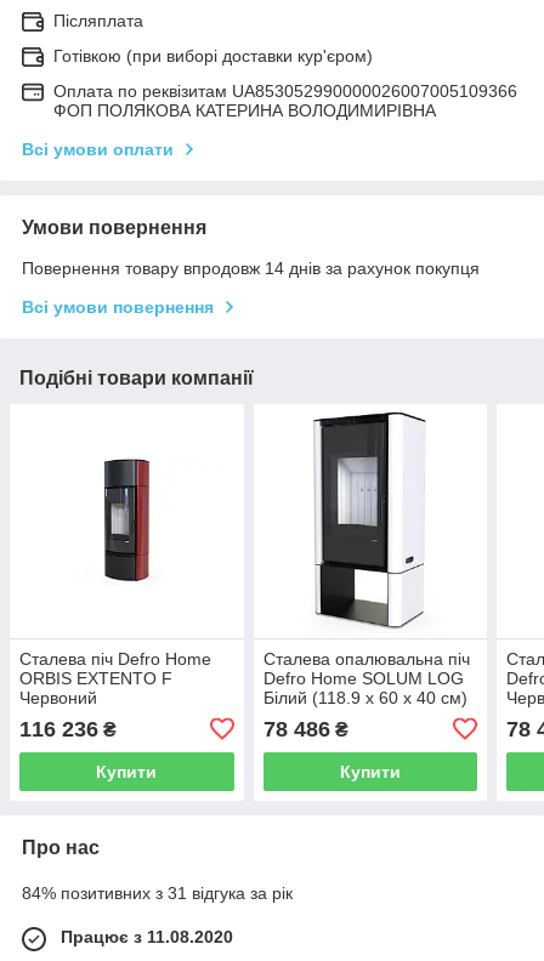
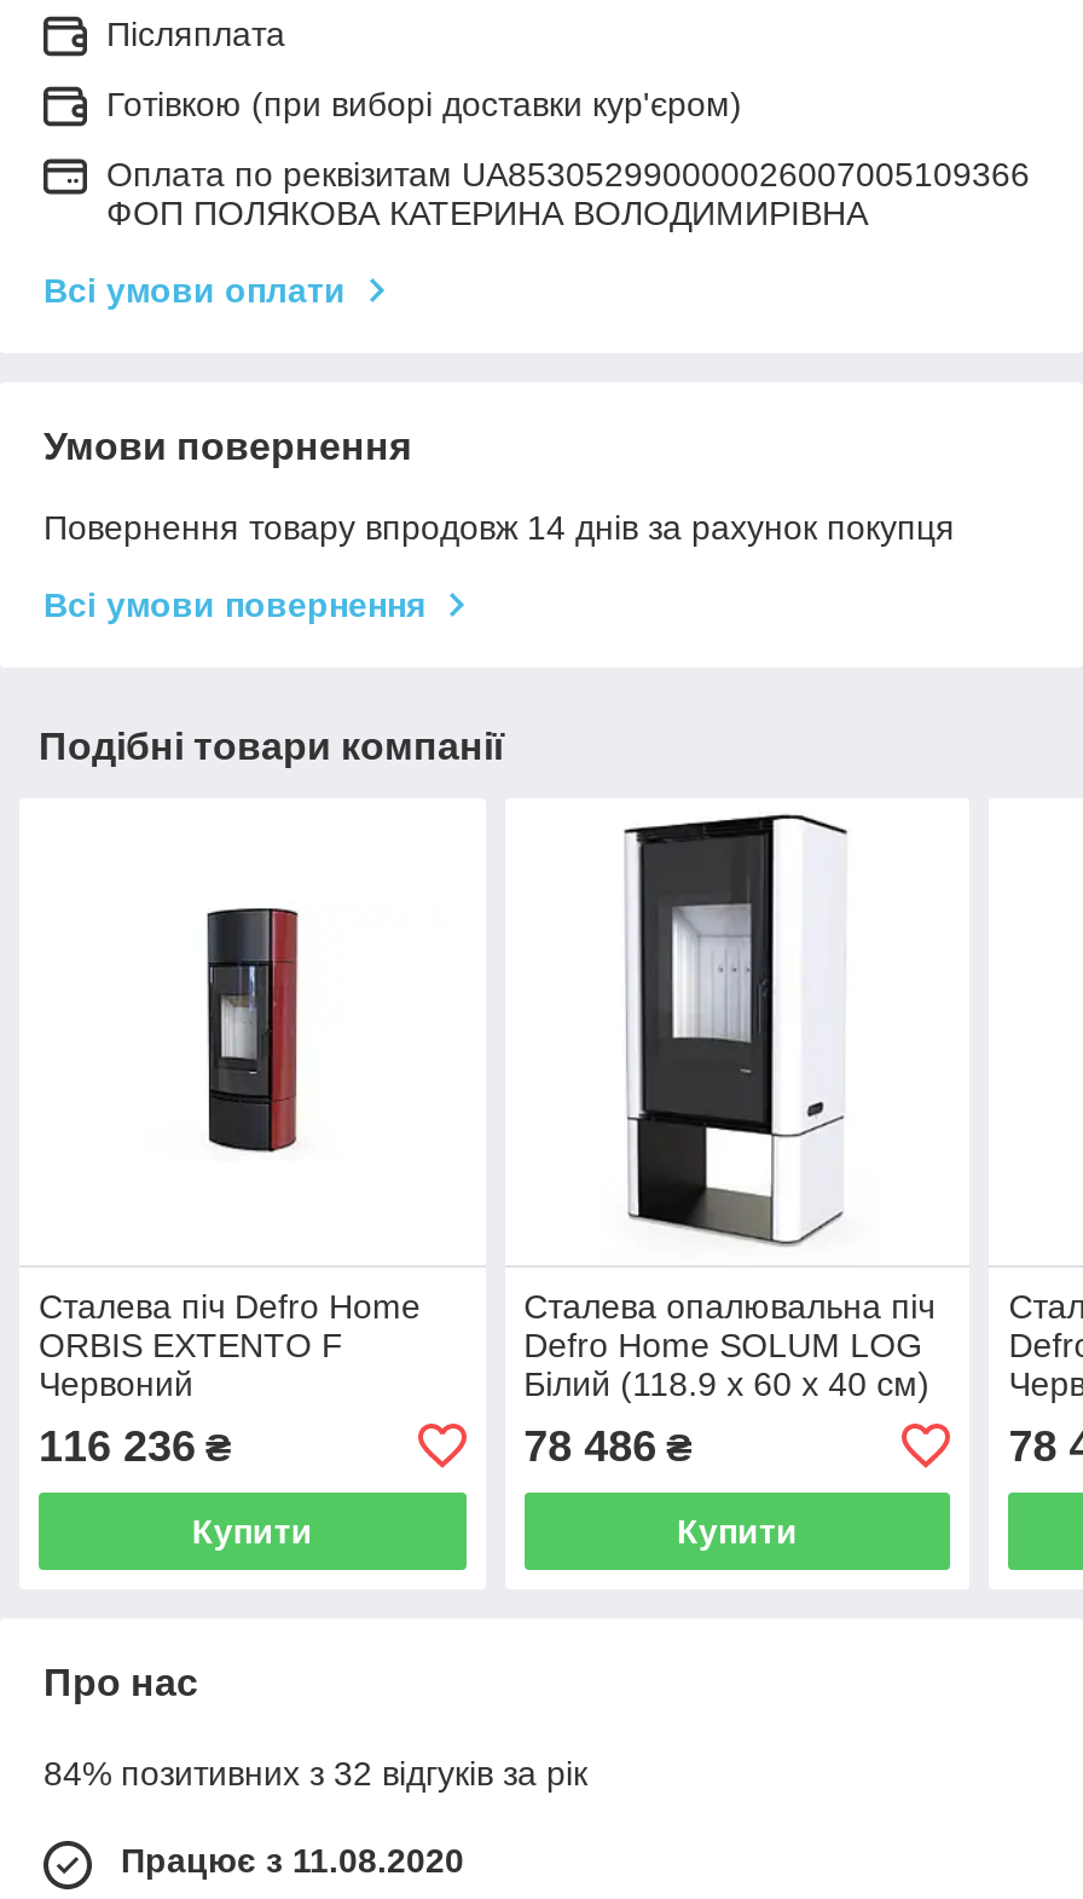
- 84% позитивних з 31 відгука за рік
+ 84% позитивних з 32 відгуків за рік
